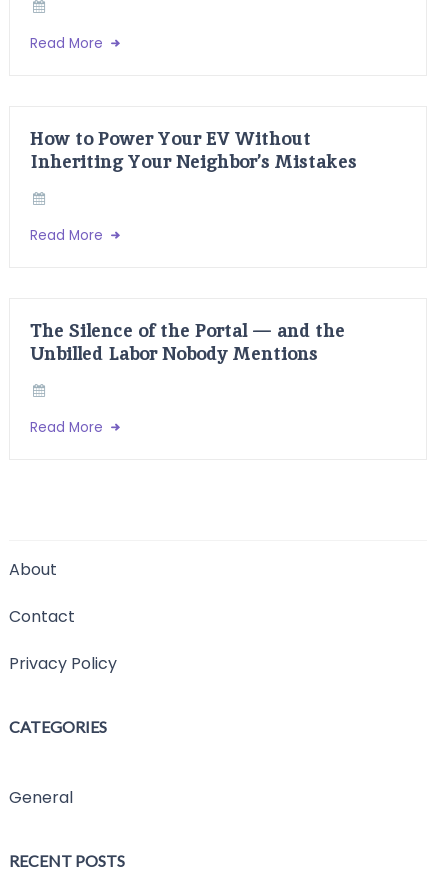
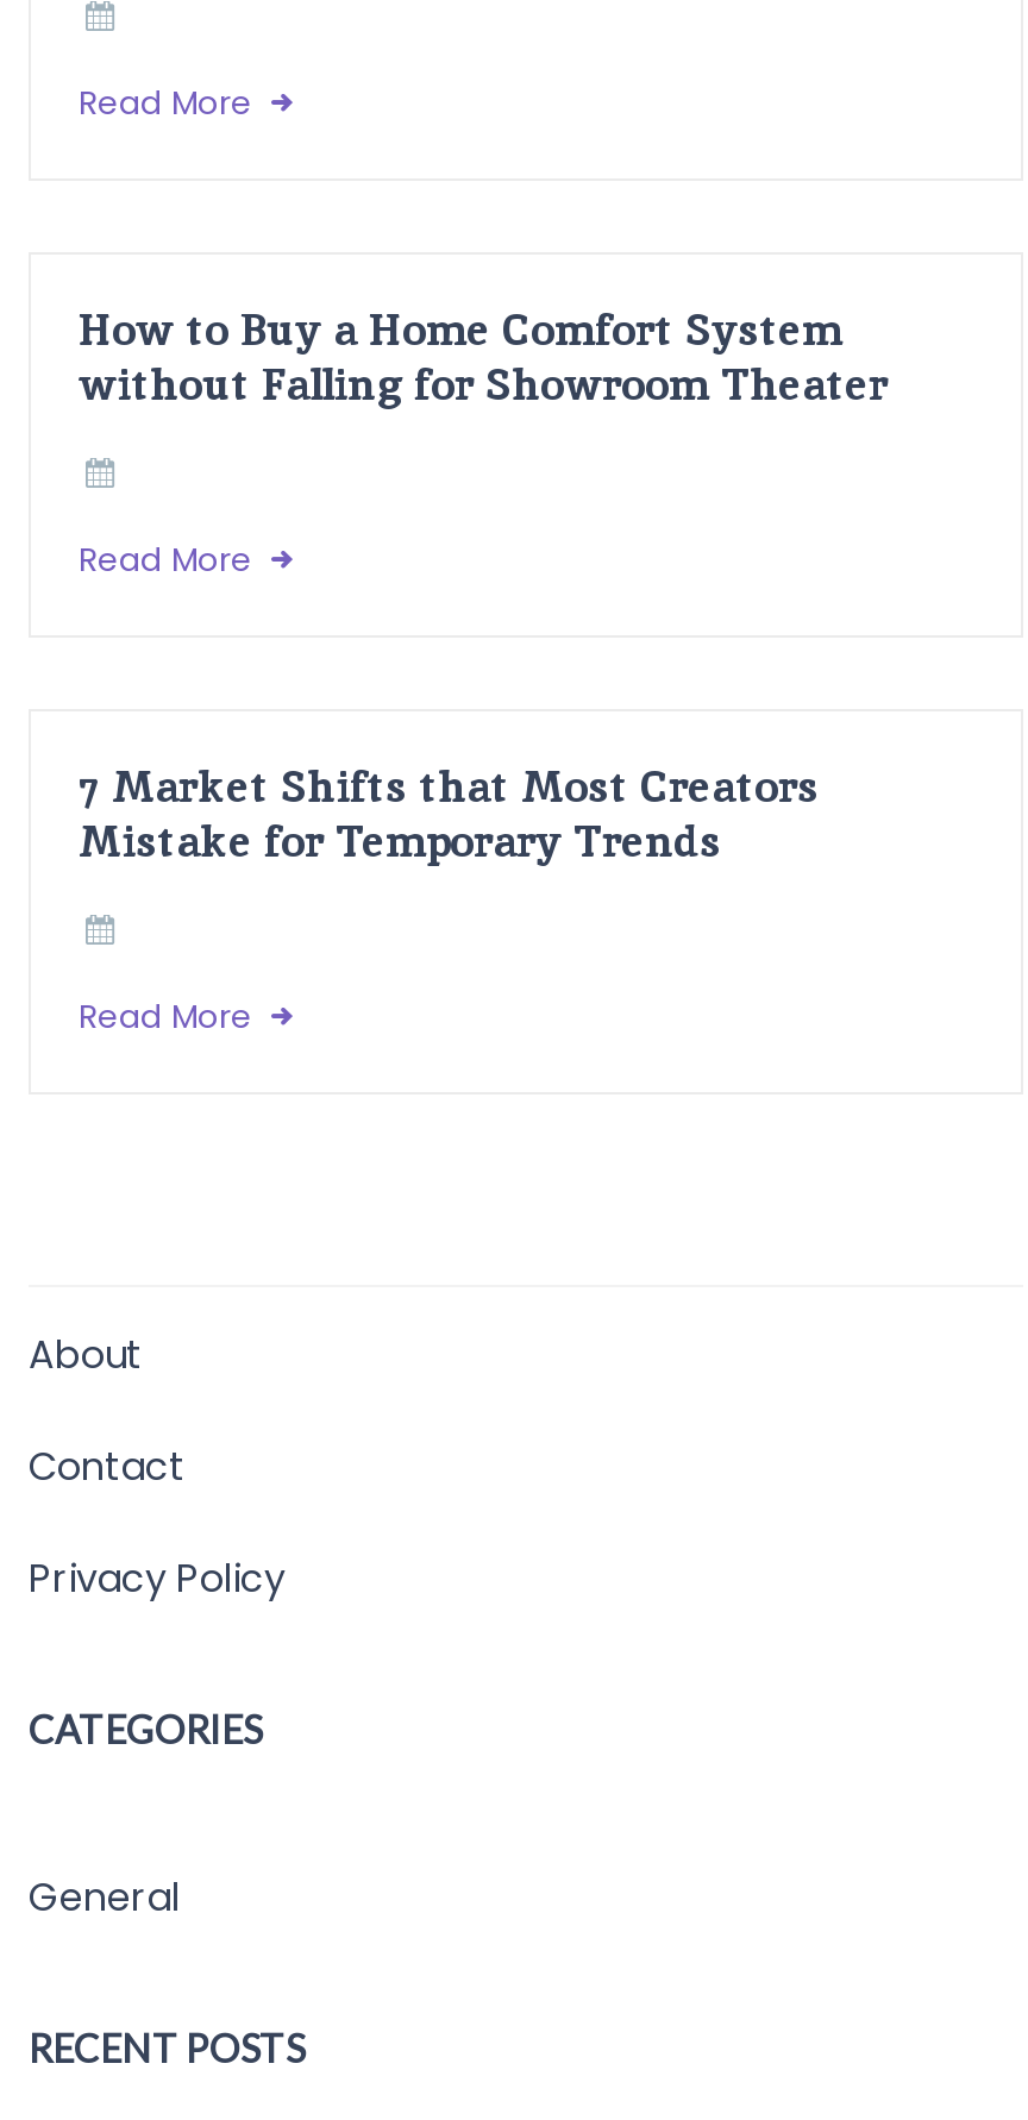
- How to Power Your EV Without
- Inheriting Your Neighbor’s Mistakes
+ How to Buy a Home Comfort System
+ without Falling for Showroom Theater

- The Silence of the Portal — and the
- Unbilled Labor Nobody Mentions
+ 7 Market Shifts that Most Creators
+ Mistake for Temporary Trends
